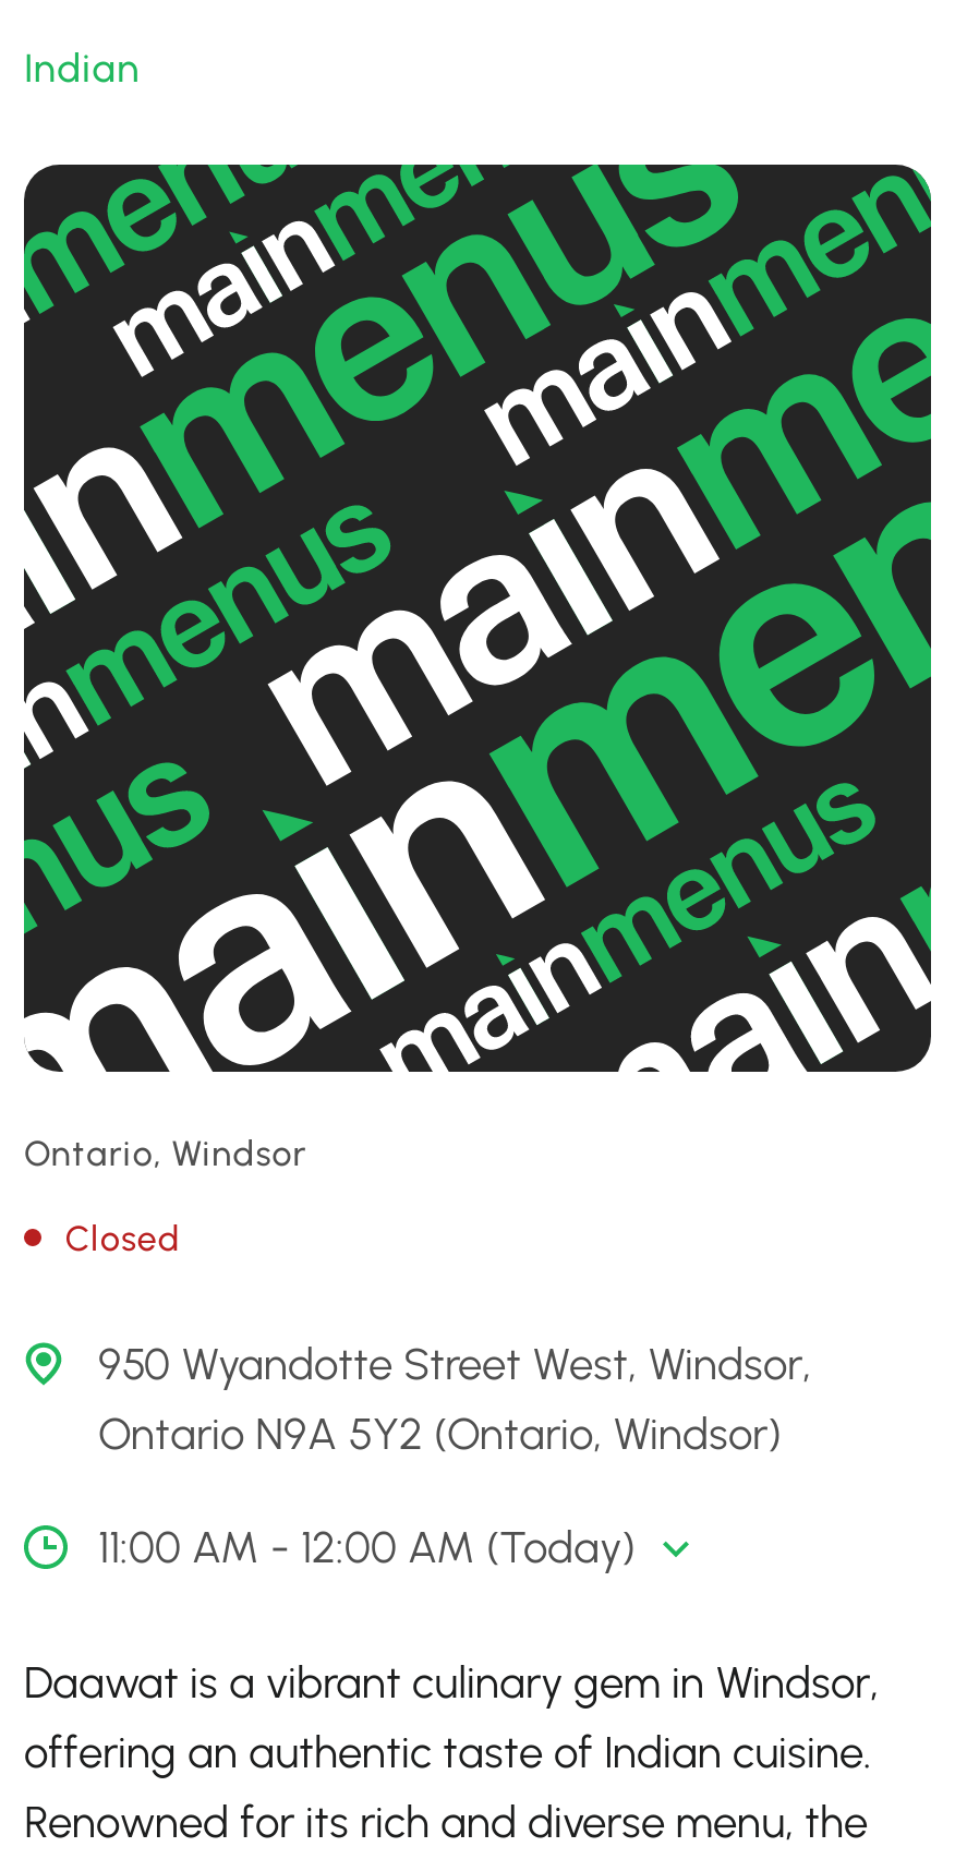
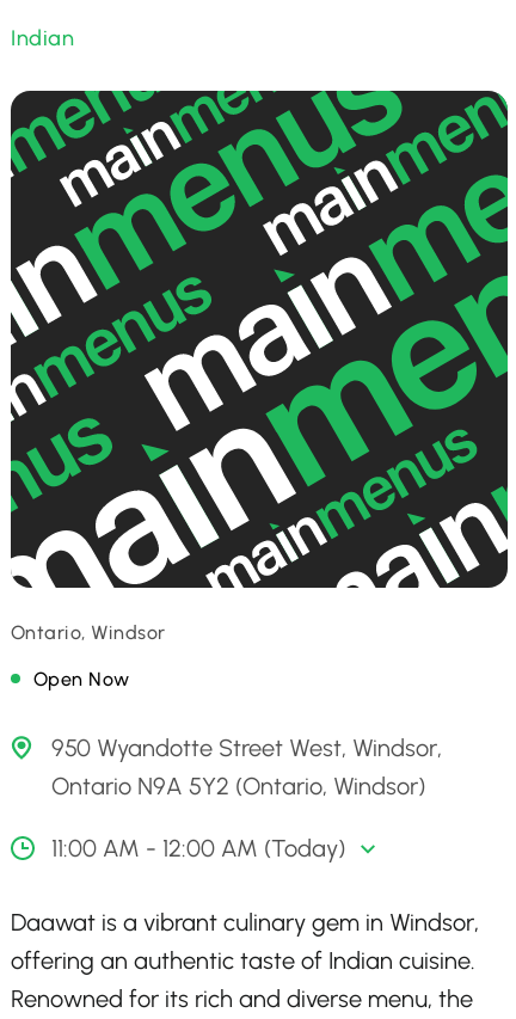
- Closed
+ Open Now
